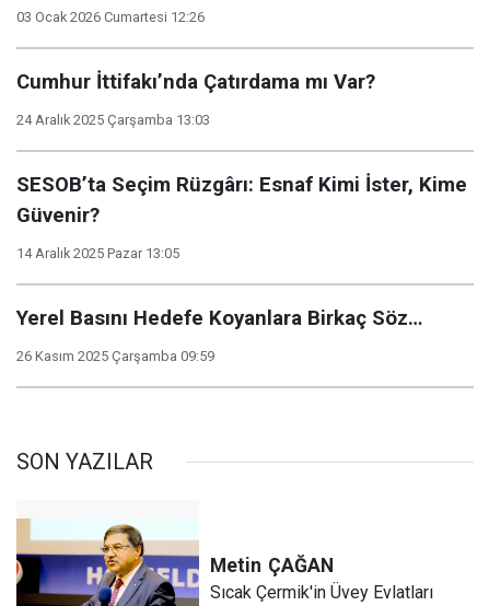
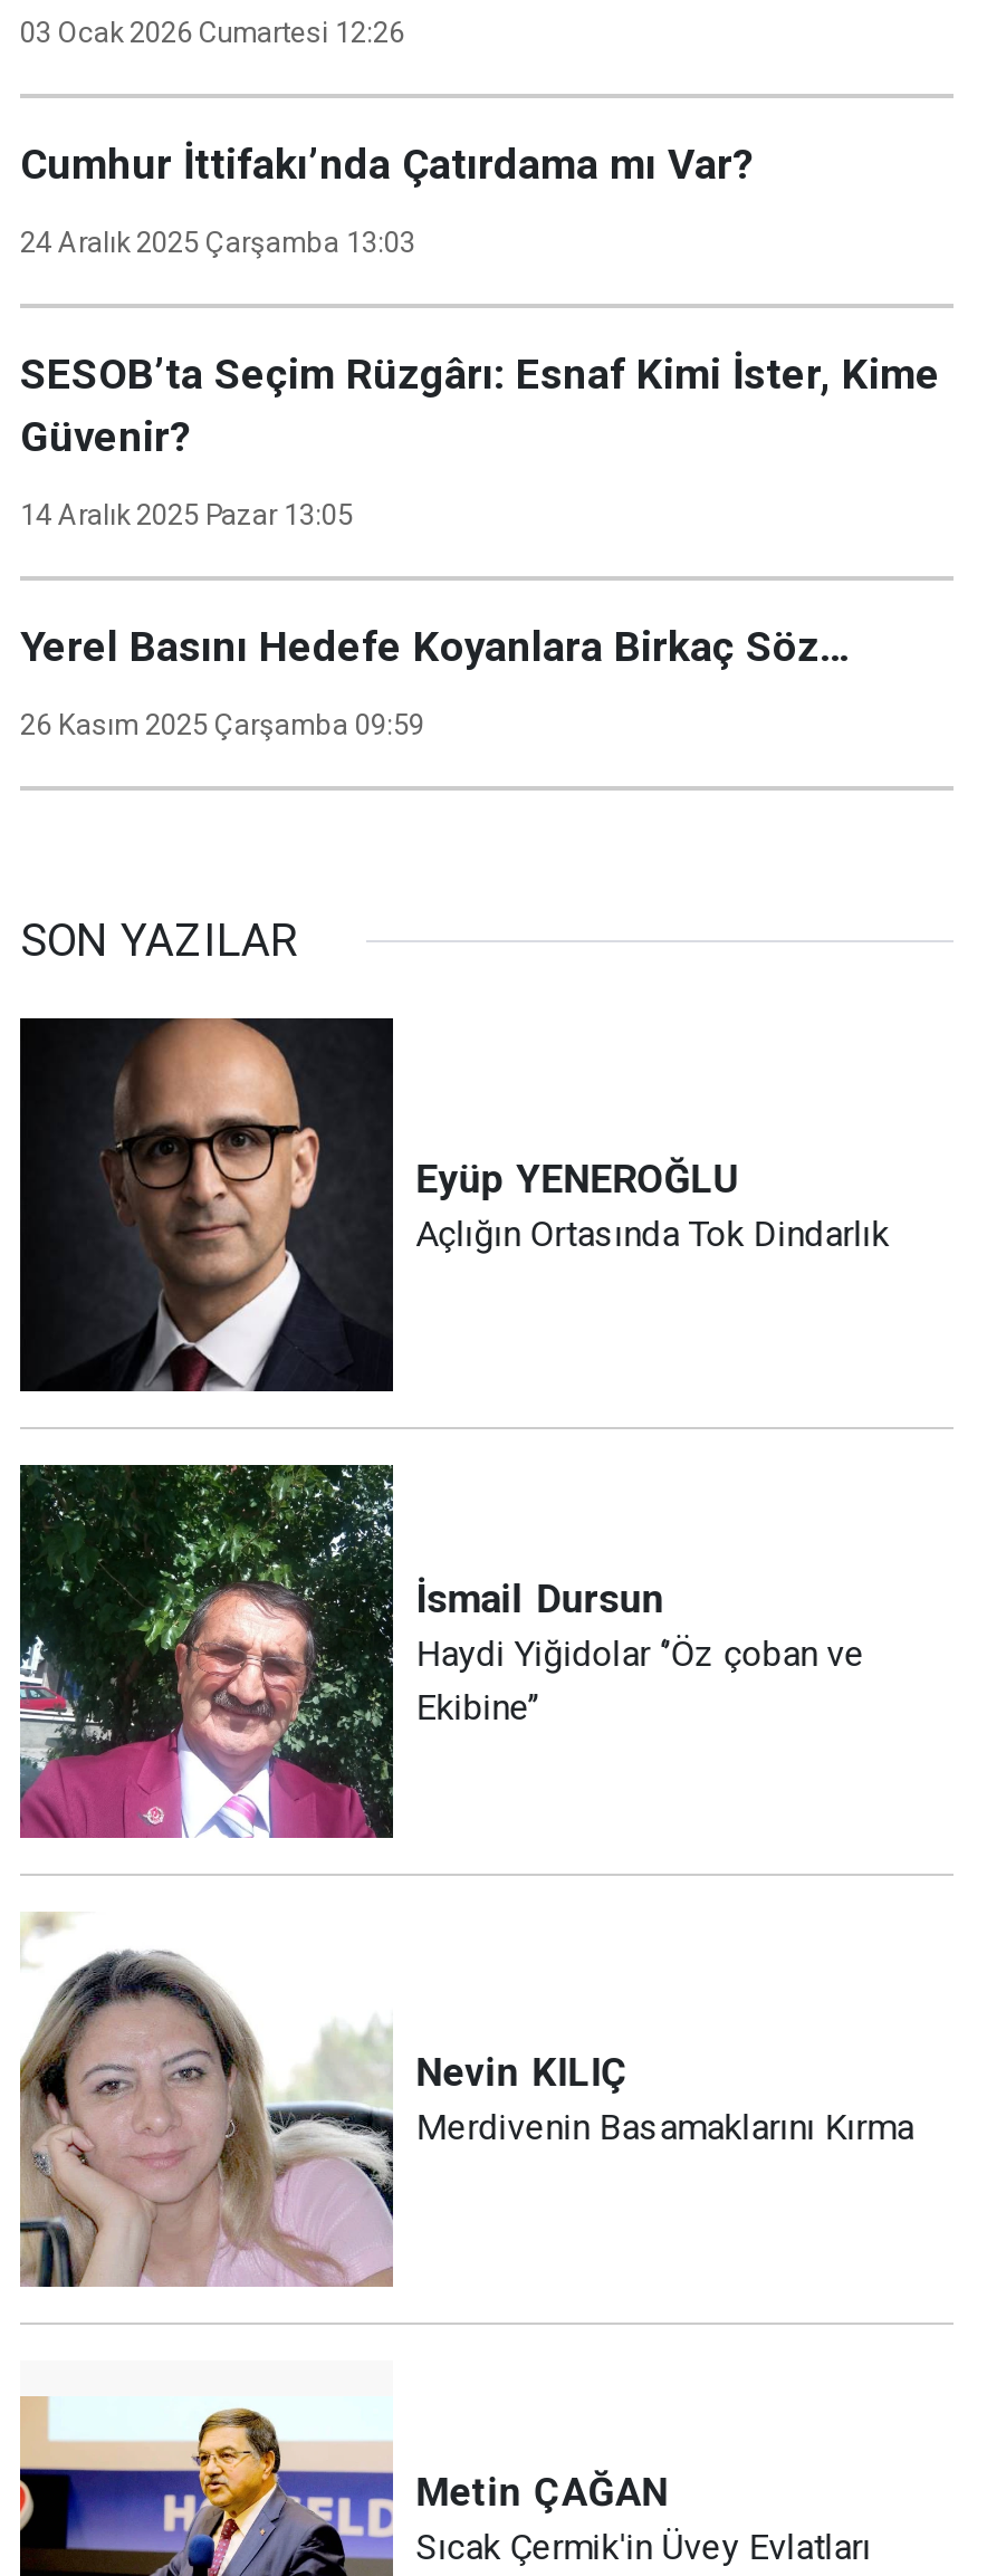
+ [image]
+ Eyüp YENEROĞLU
+ Açlığın Ortasında Tok Dindarlık

+ [image]
+ İsmail Dursun
+ Haydi Yiğidolar ‘’Öz çoban ve
+ Ekibine’’

+ [image]
+ Nevin KILIÇ
+ Merdivenin Basamaklarını Kırma
